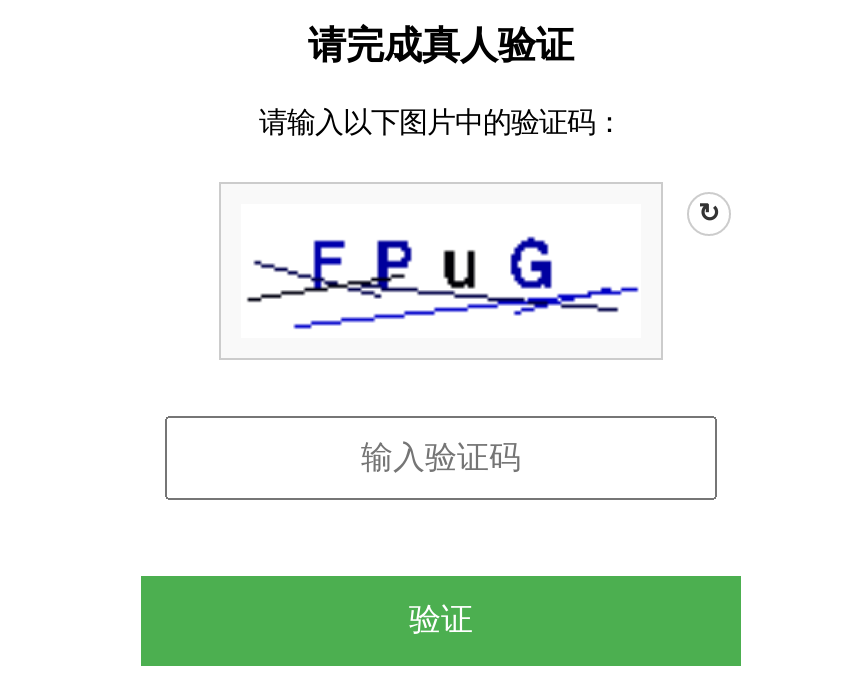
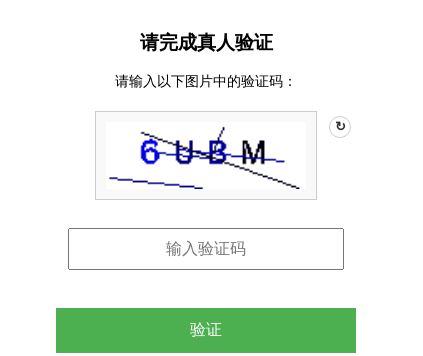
- [image]
+ [image]
